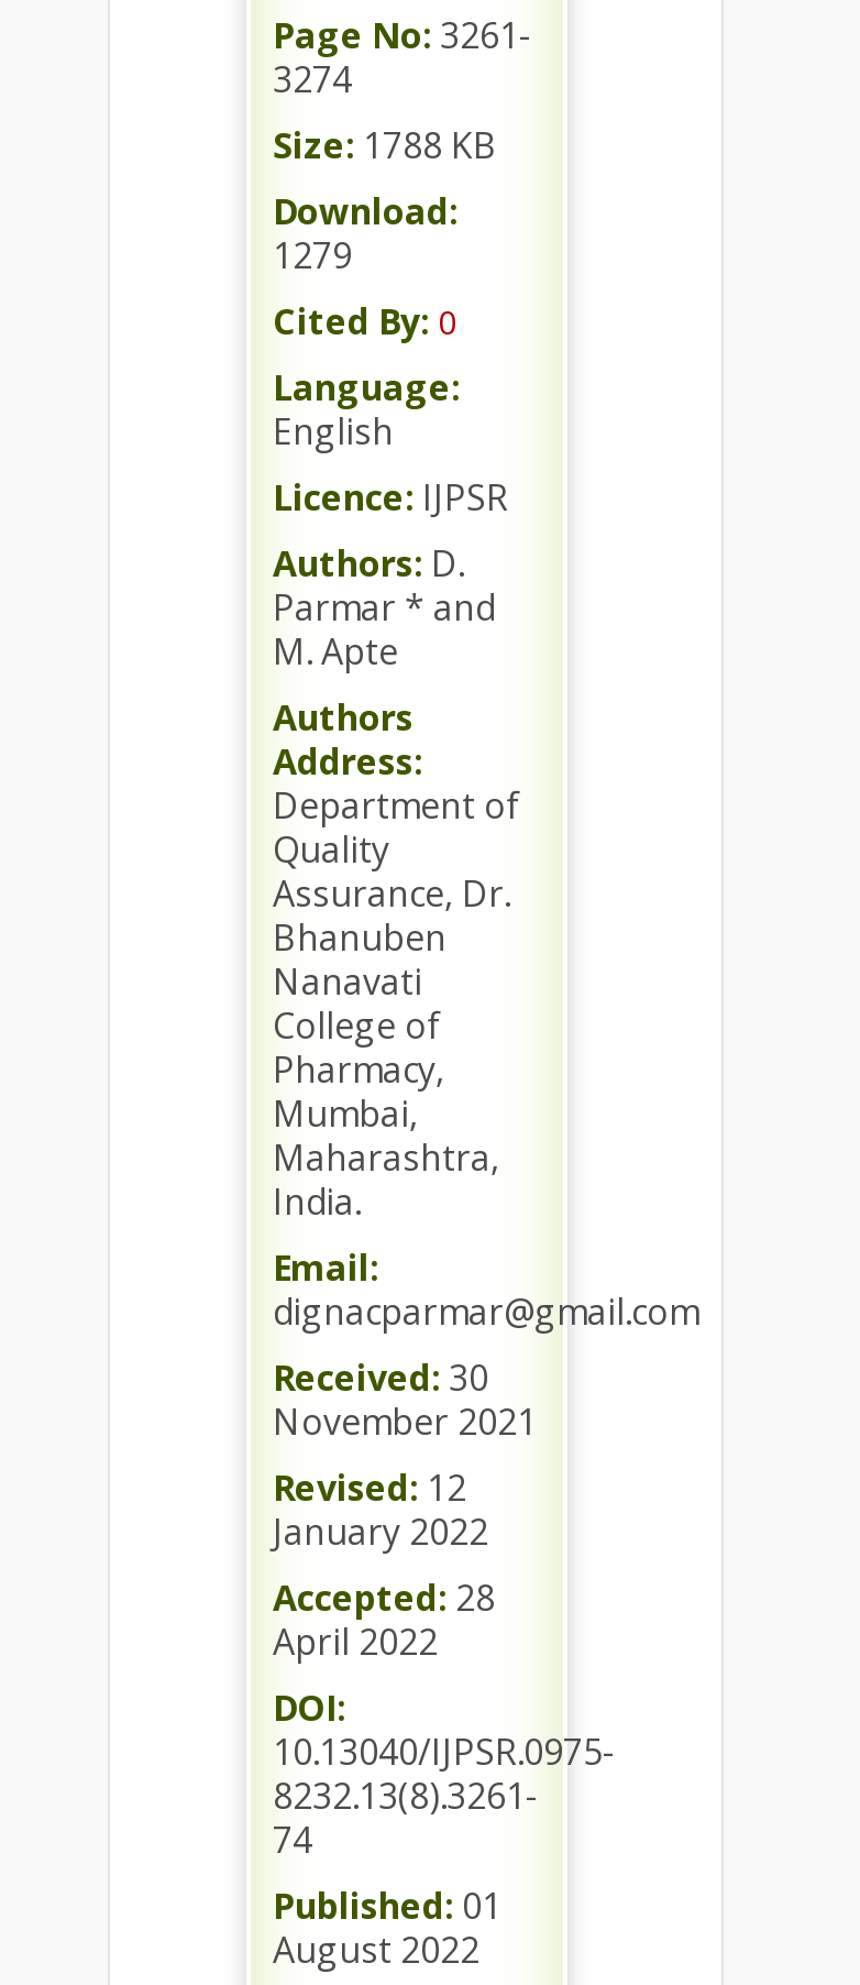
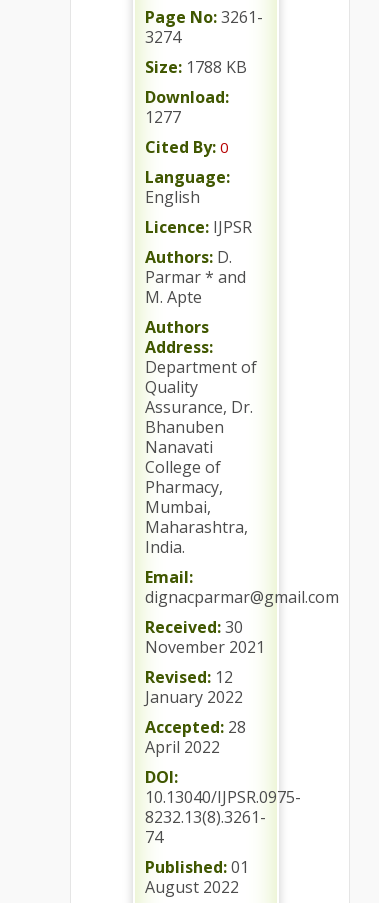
- 1279
+ 1277
